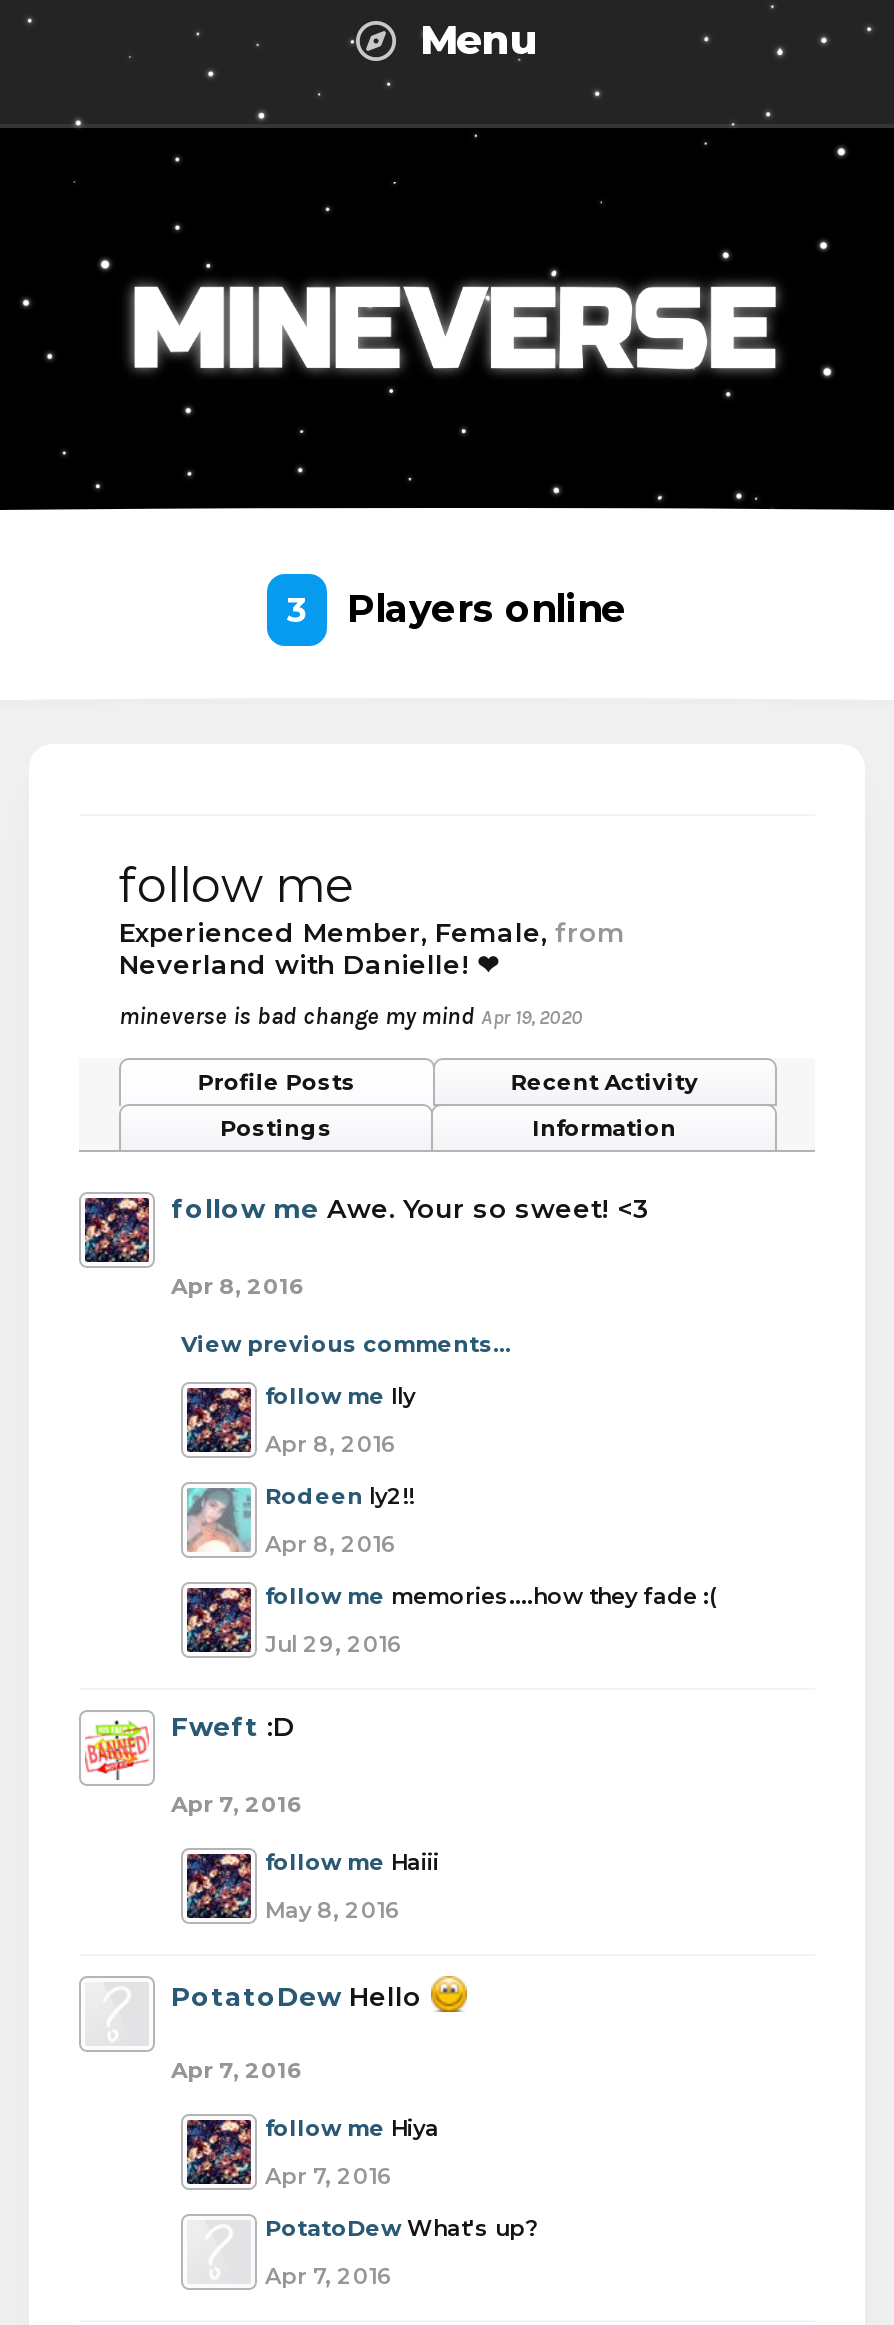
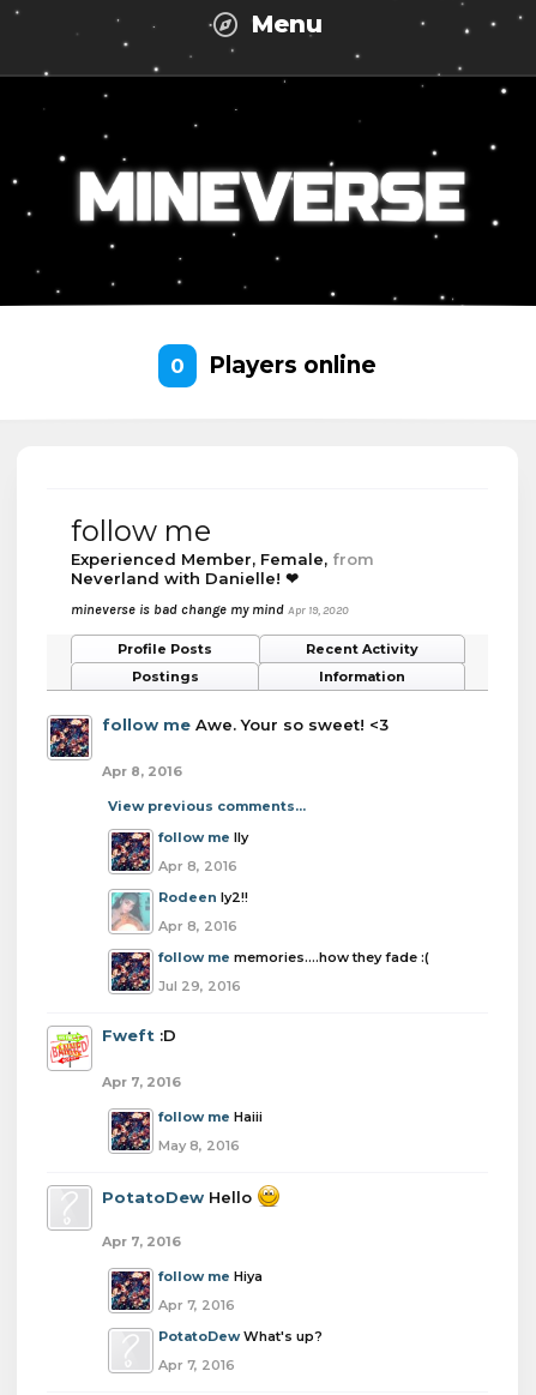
- 3 Players online
+ 0 Players online
